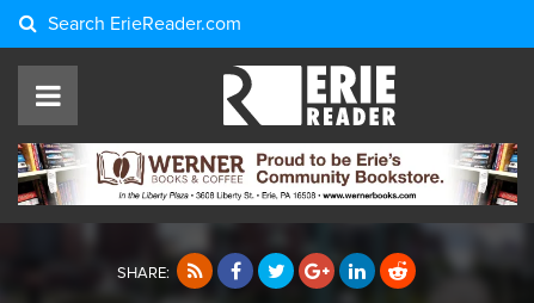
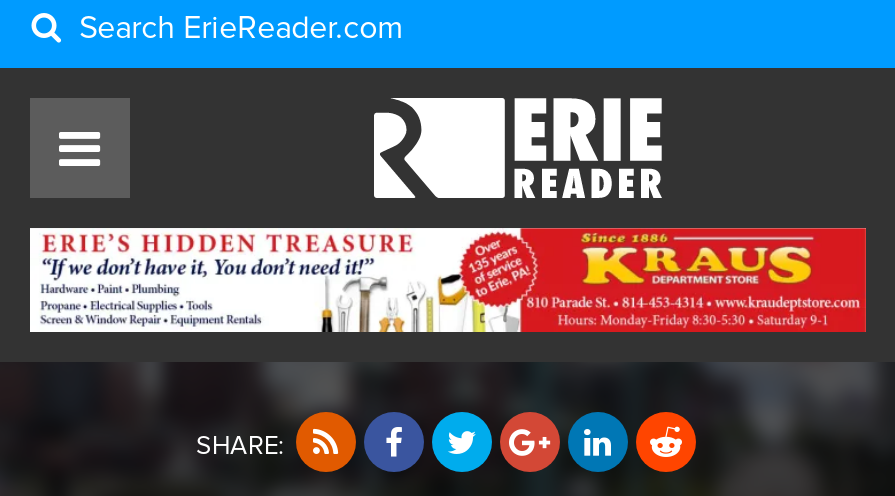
- [image]
+ [image]
